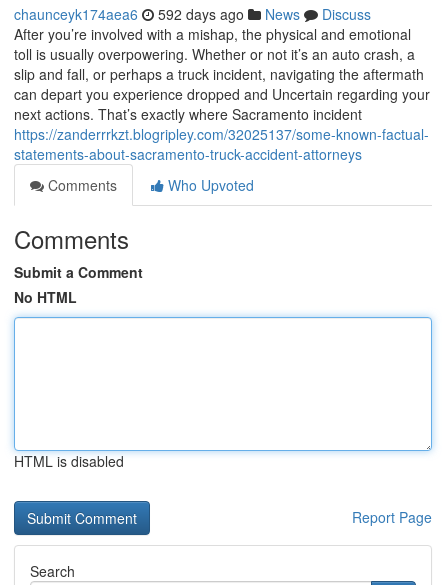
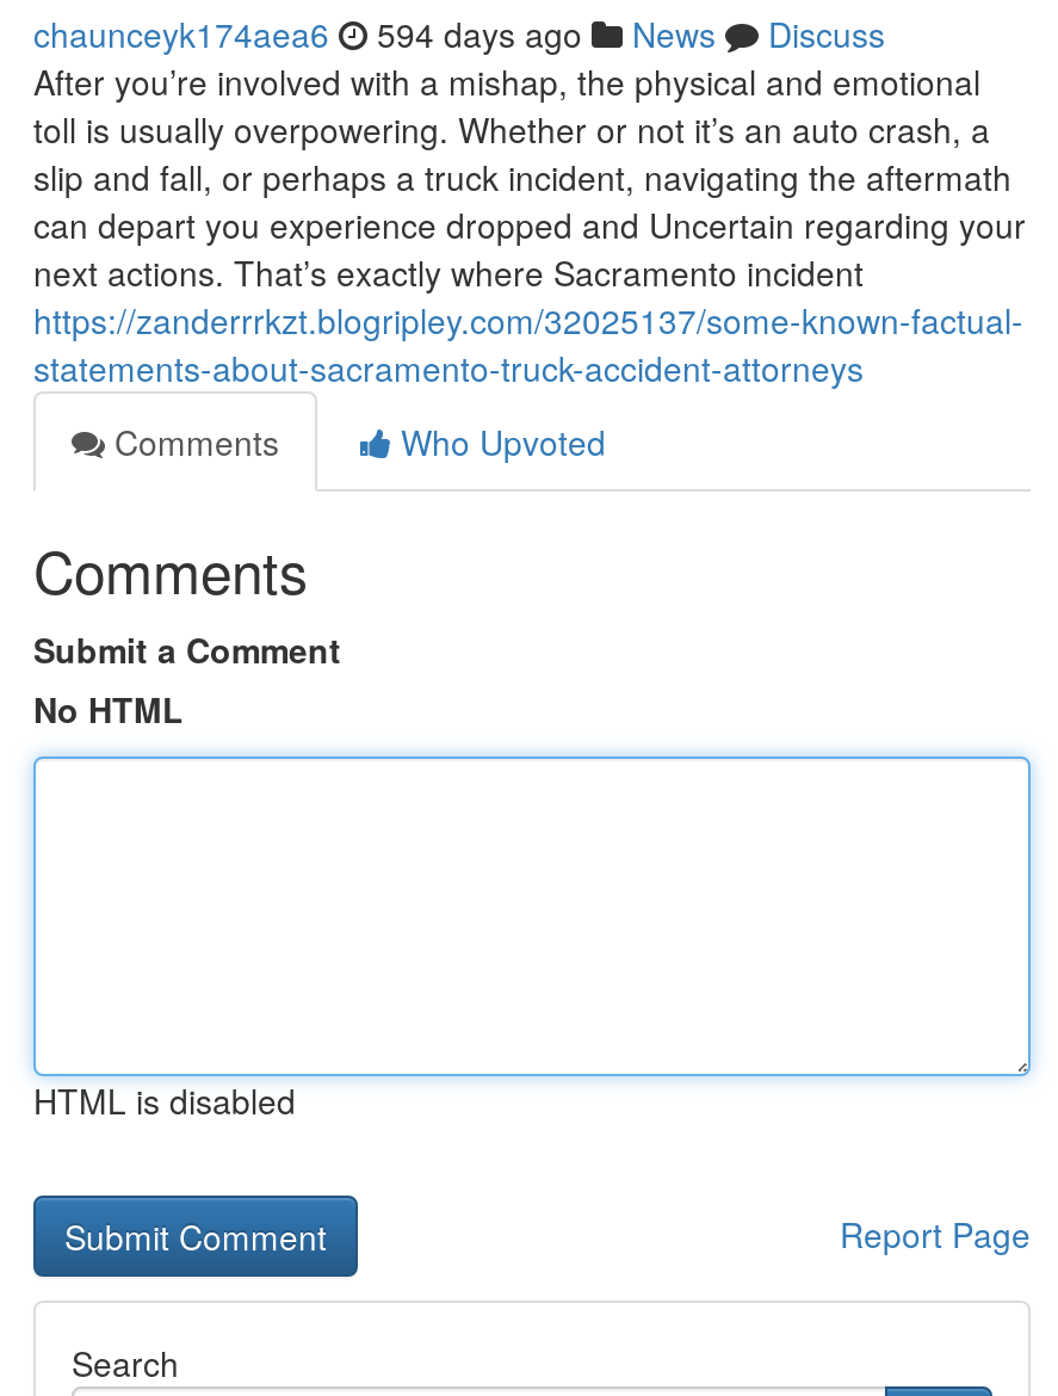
- chaunceyk174aea6 592 days ago News Discuss
+ chaunceyk174aea6 594 days ago News Discuss
